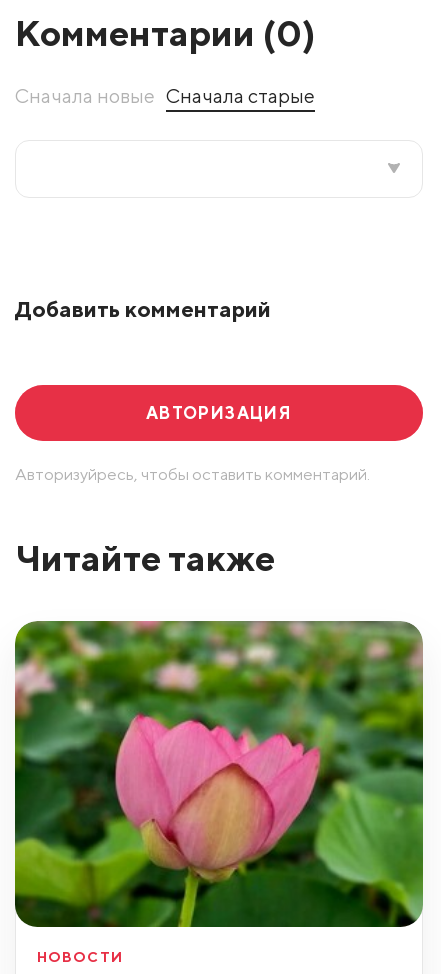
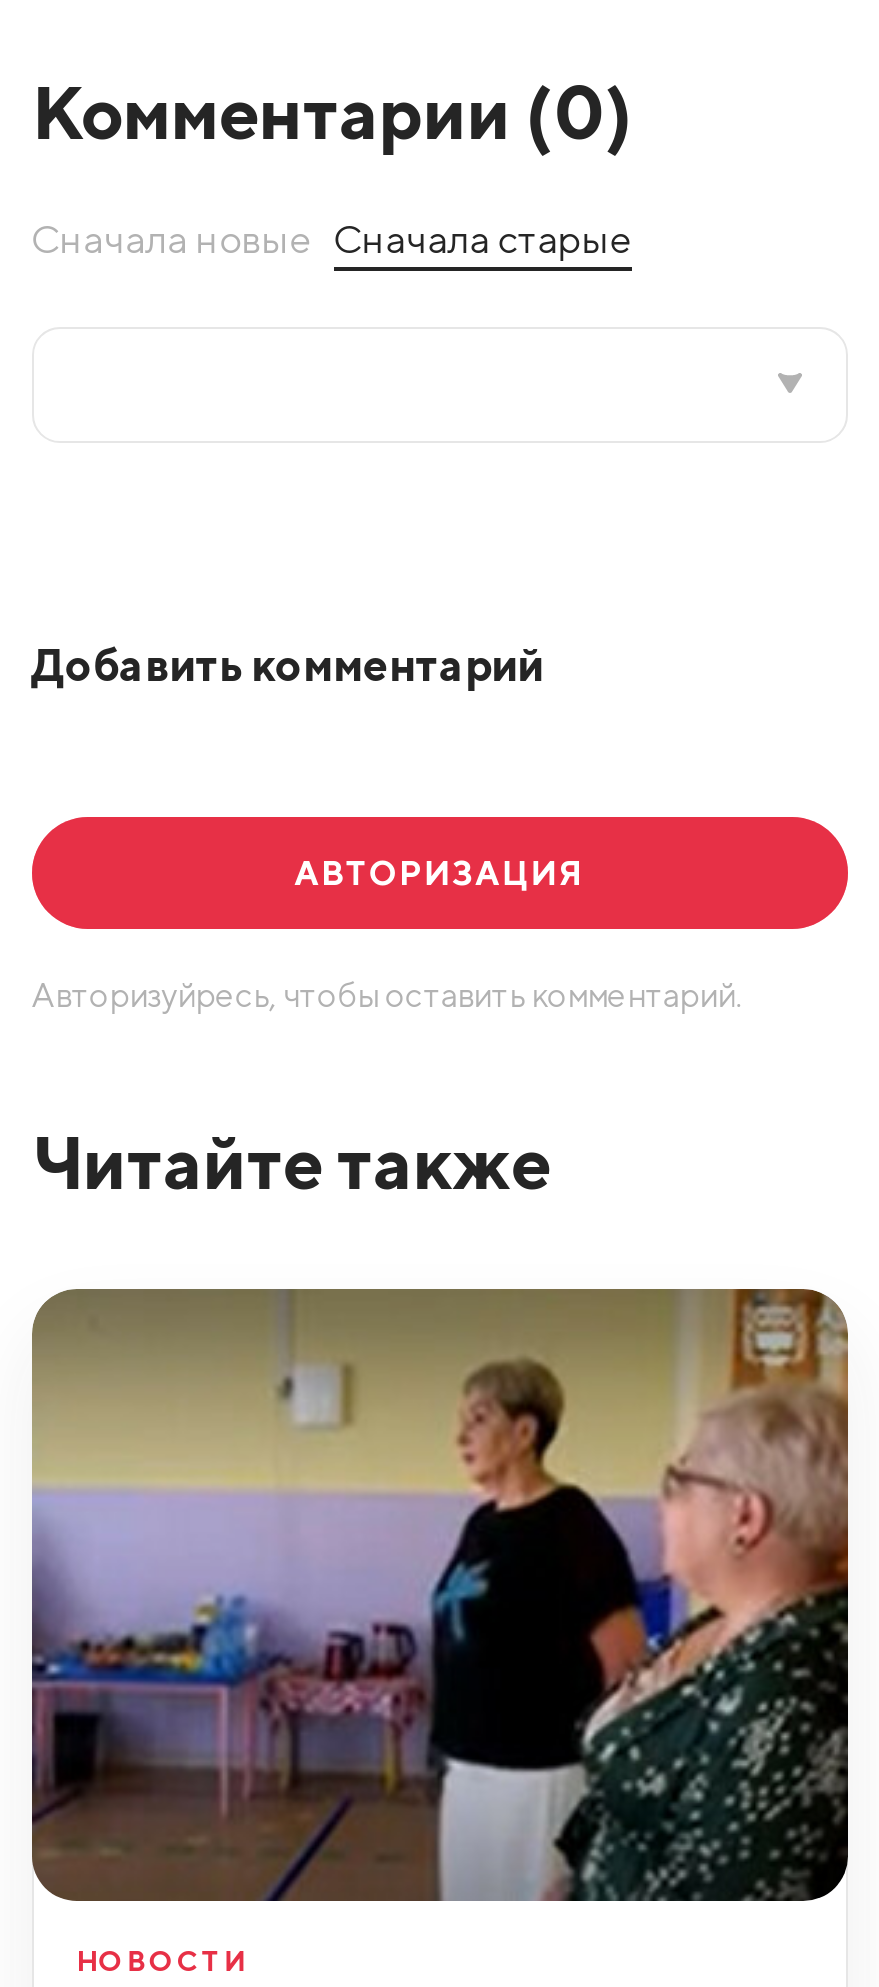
- [image]
+ [image]
